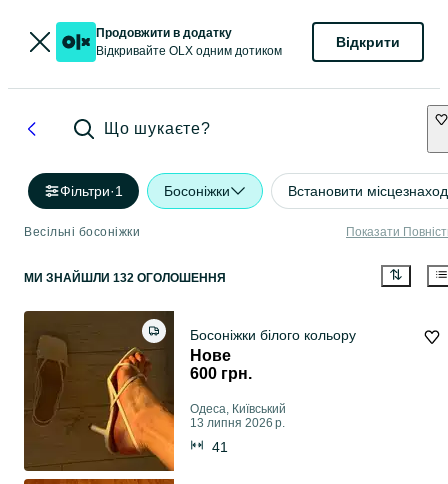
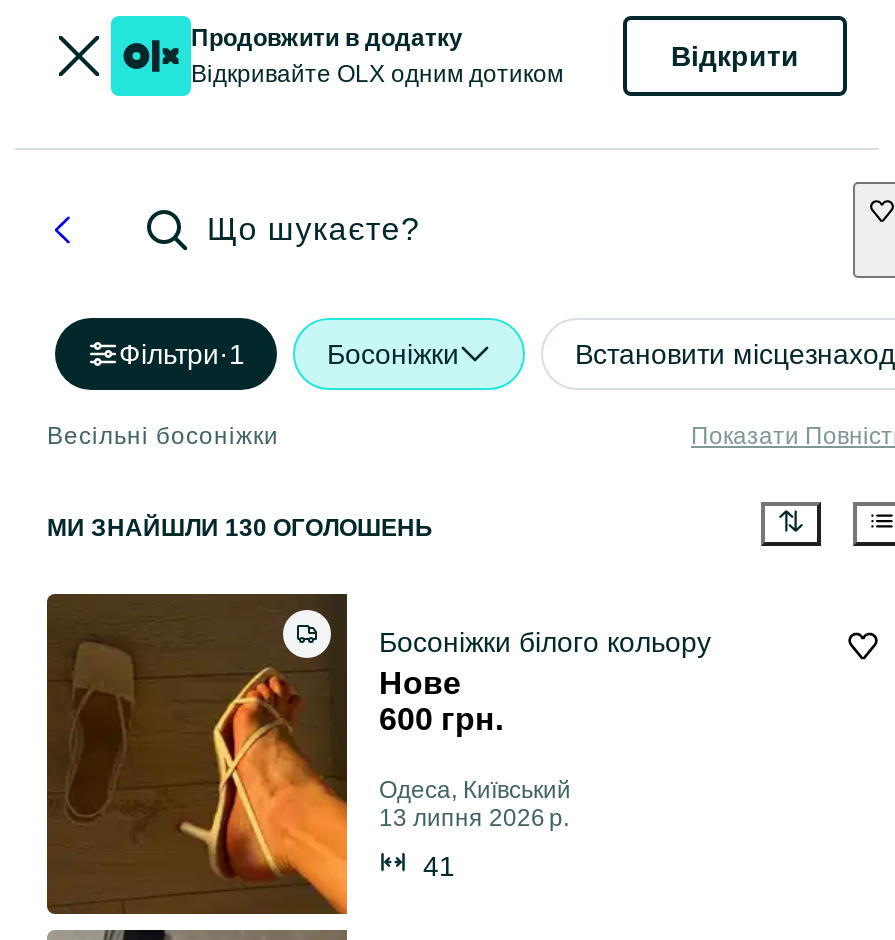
- МИ ЗНАЙШЛИ 132 ОГОЛОШЕННЯ
+ МИ ЗНАЙШЛИ 130 ОГОЛОШЕНЬ
